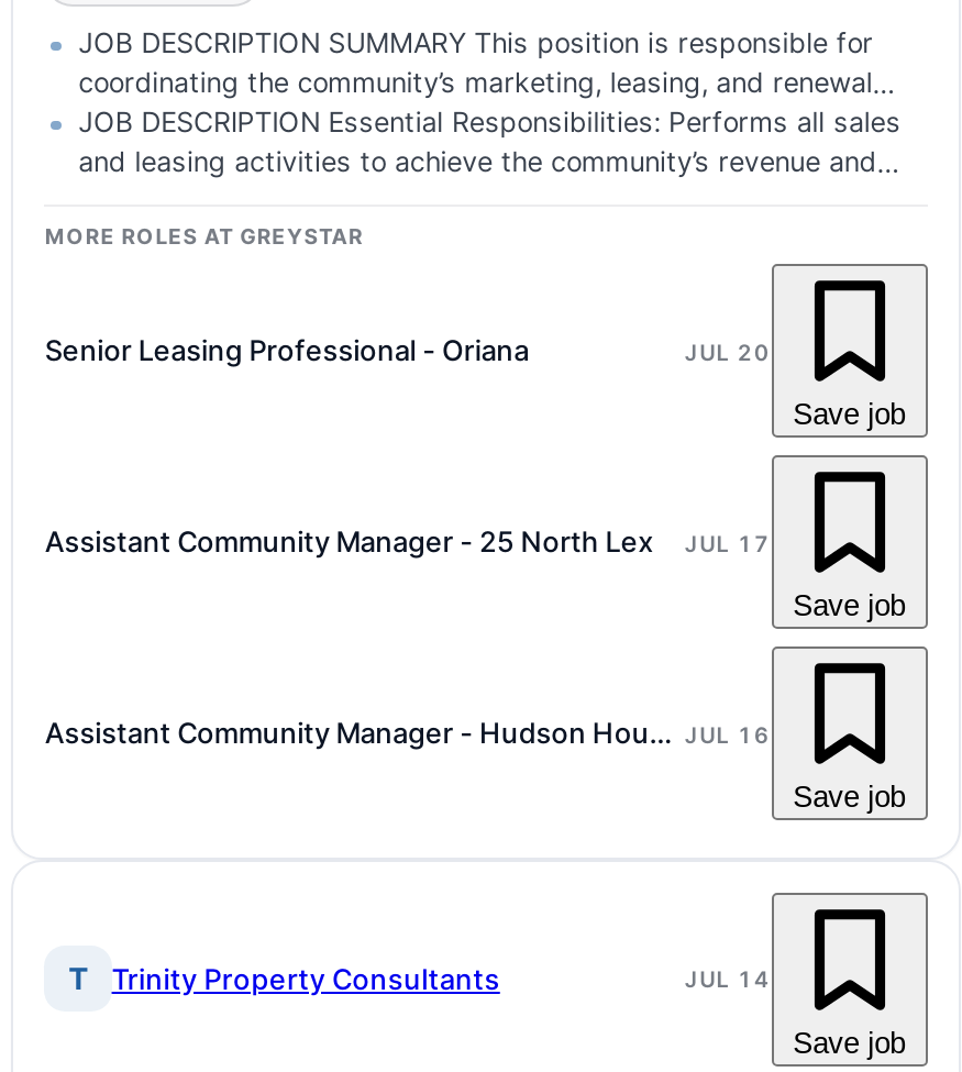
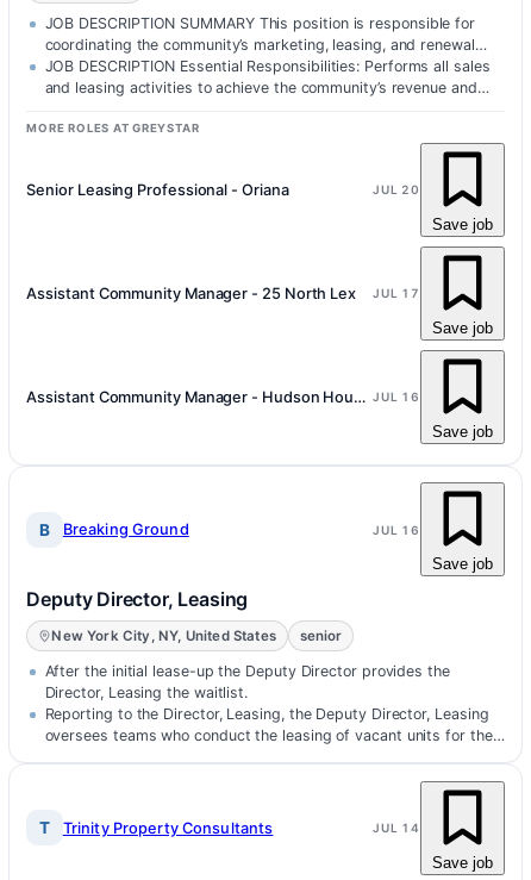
+ B
+ Breaking Ground
+ JUL 16
+ Save job
+ Deputy Director, Leasing
+ New York City, NY, United States
+ senior
+ After the initial lease-up the Deputy Director provides the
+ Director, Leasing the waitlist.
+ Reporting to the Director, Leasing, the Deputy Director, Leasing
+ oversees teams who conduct the leasing of vacant units for the…
